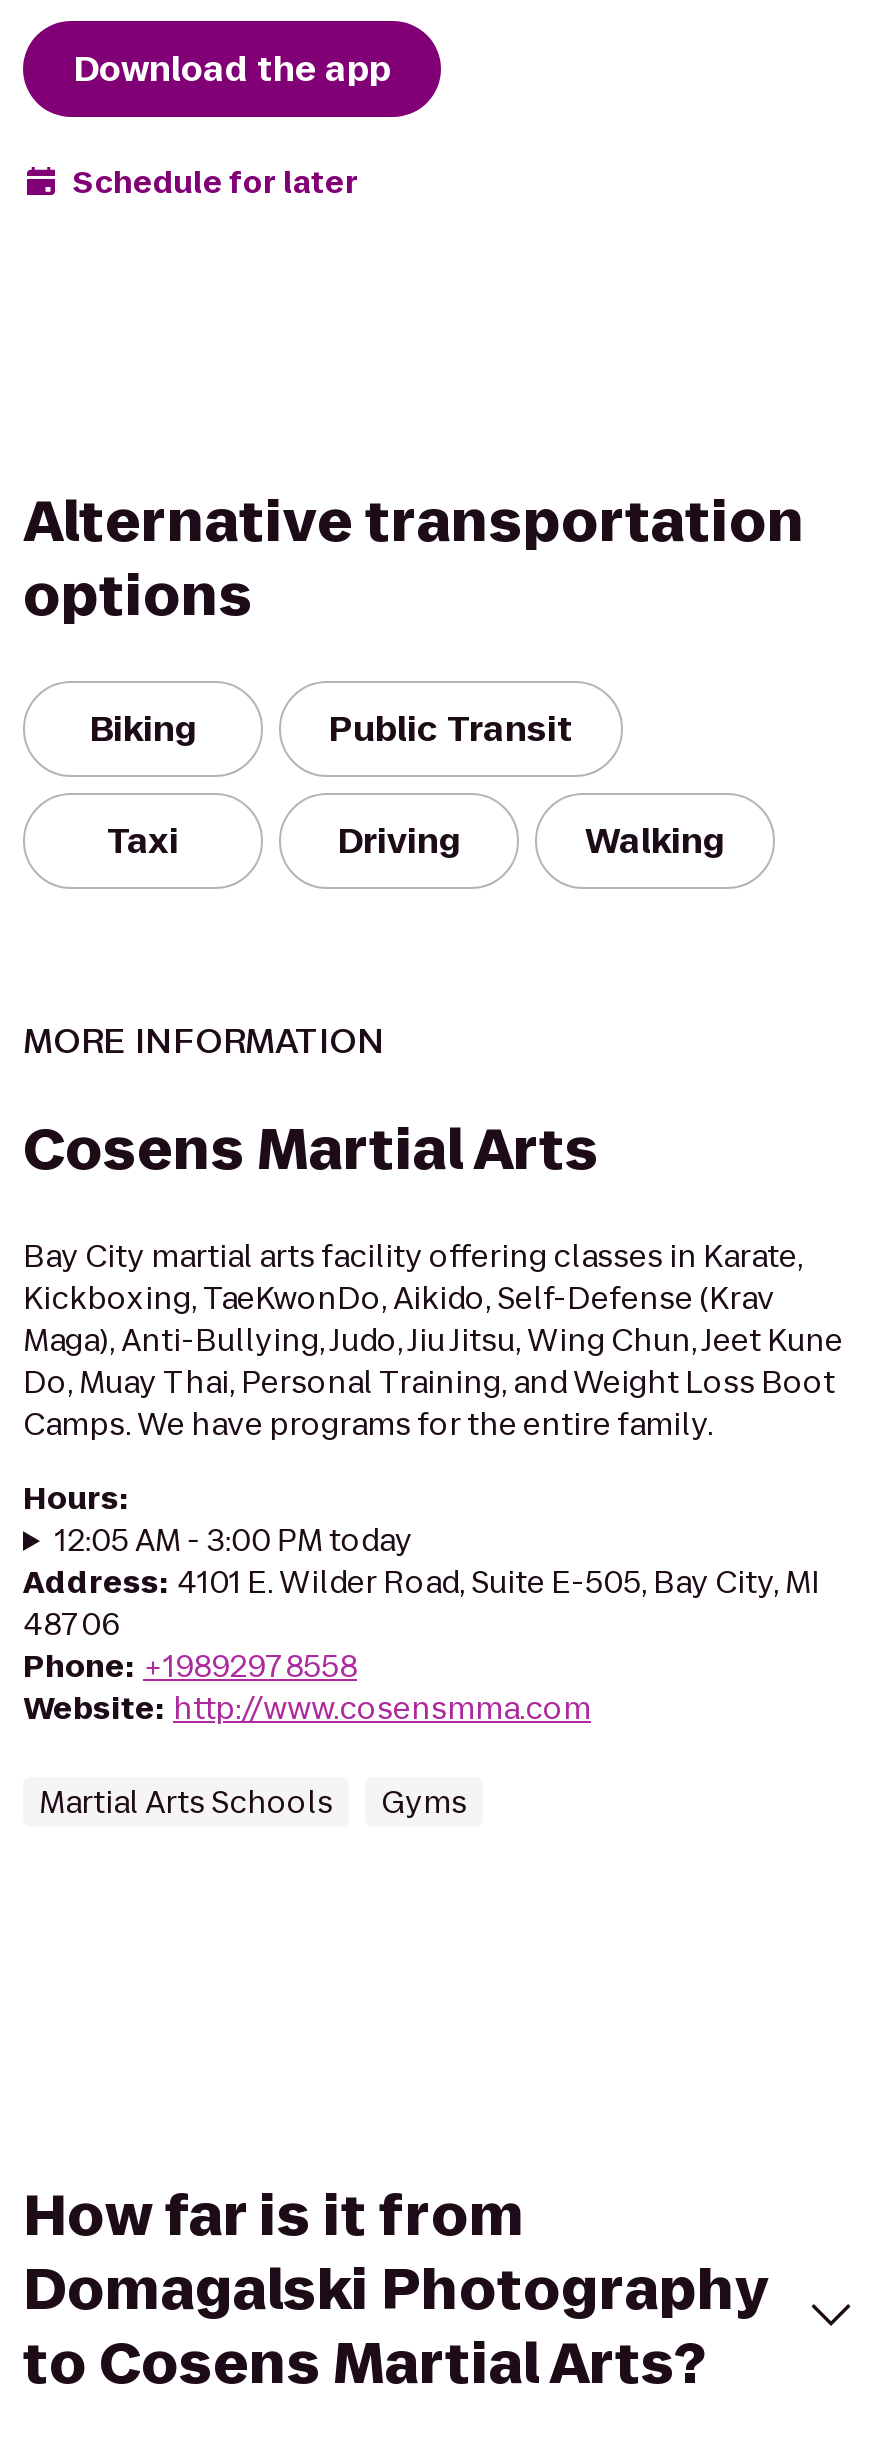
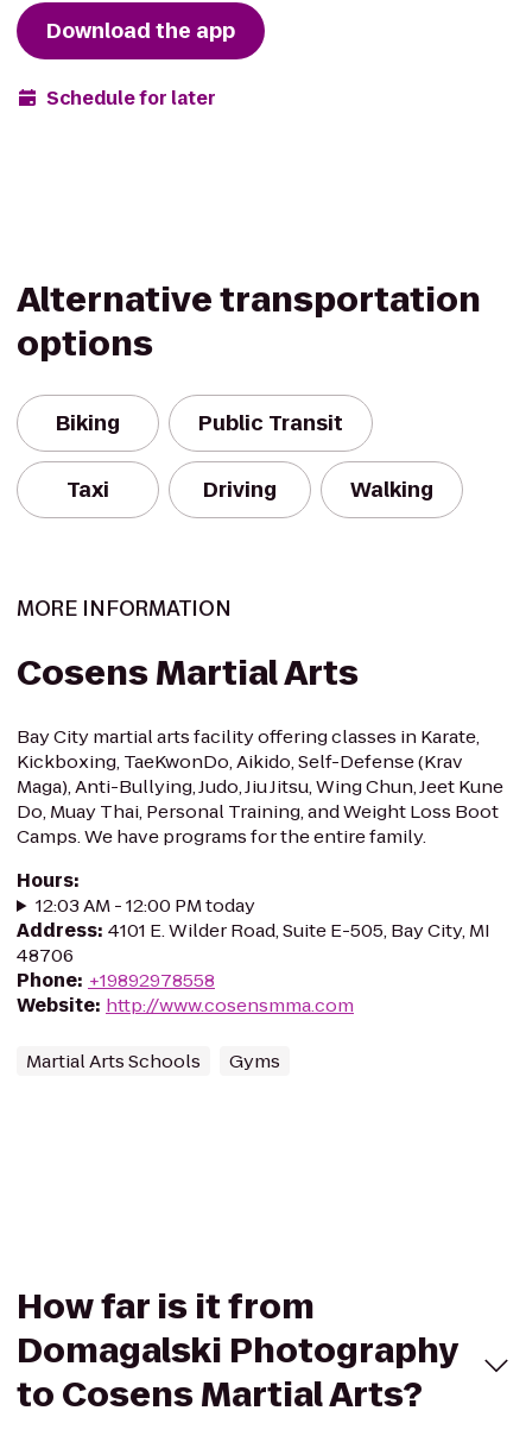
- 12:05 AM - 3:00 PM today
+ 12:03 AM - 12:00 PM today
